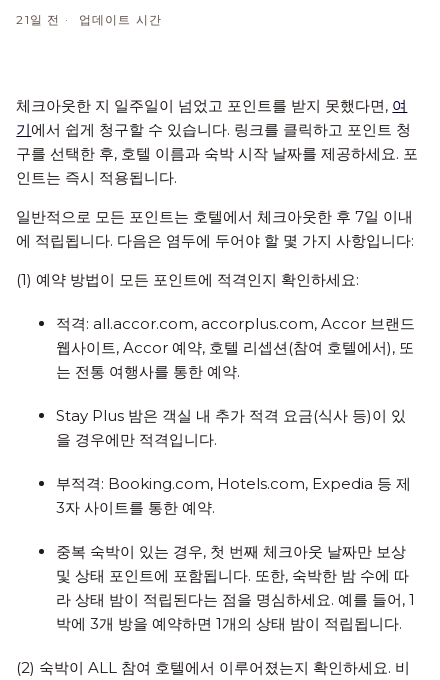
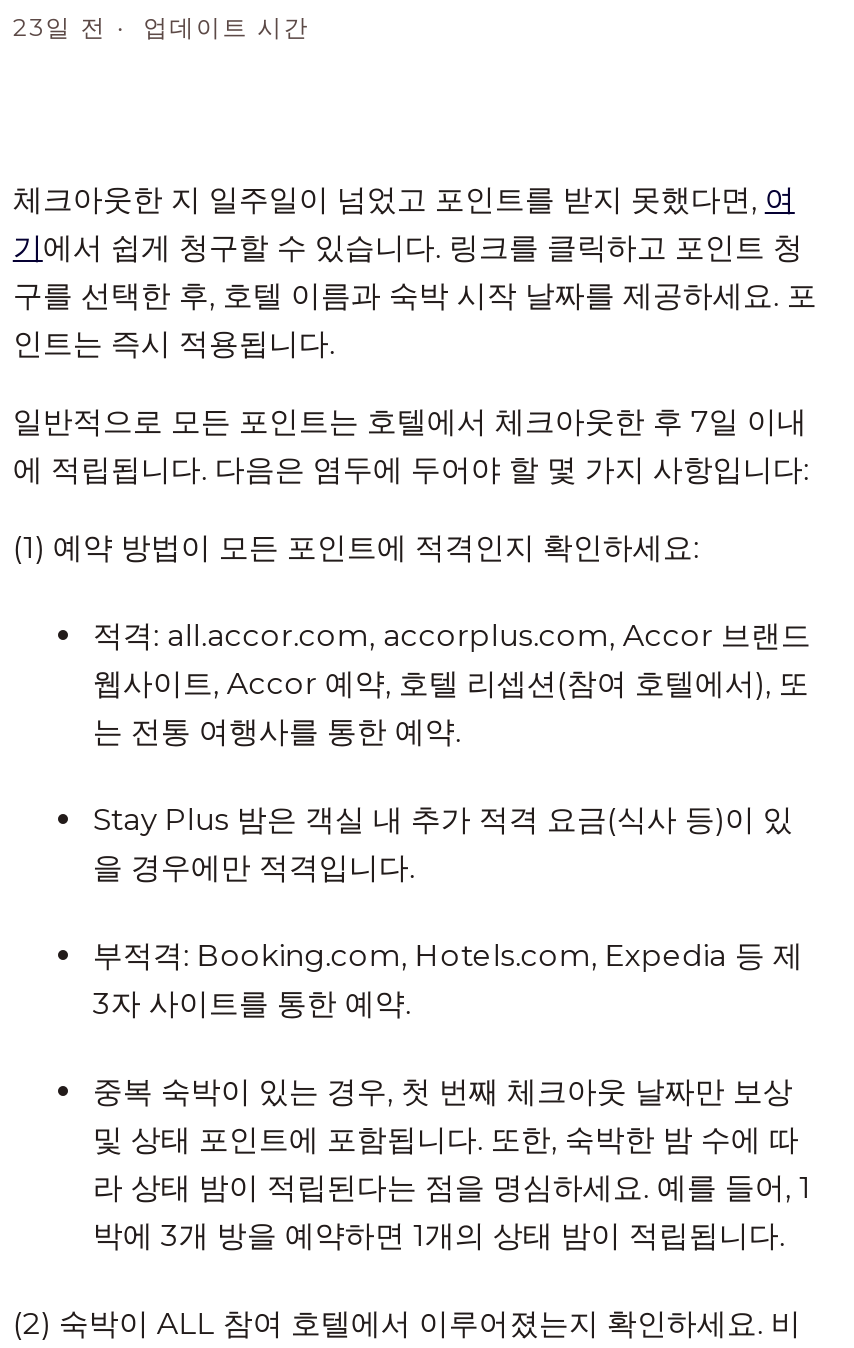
- 21일 전 업데이트 시간
+ 23일 전 업데이트 시간
